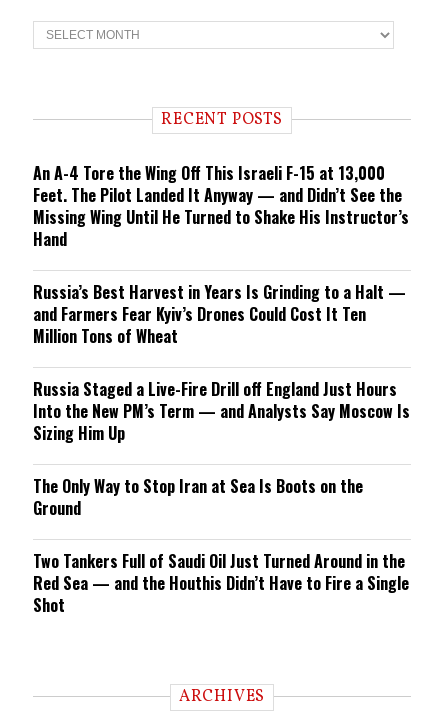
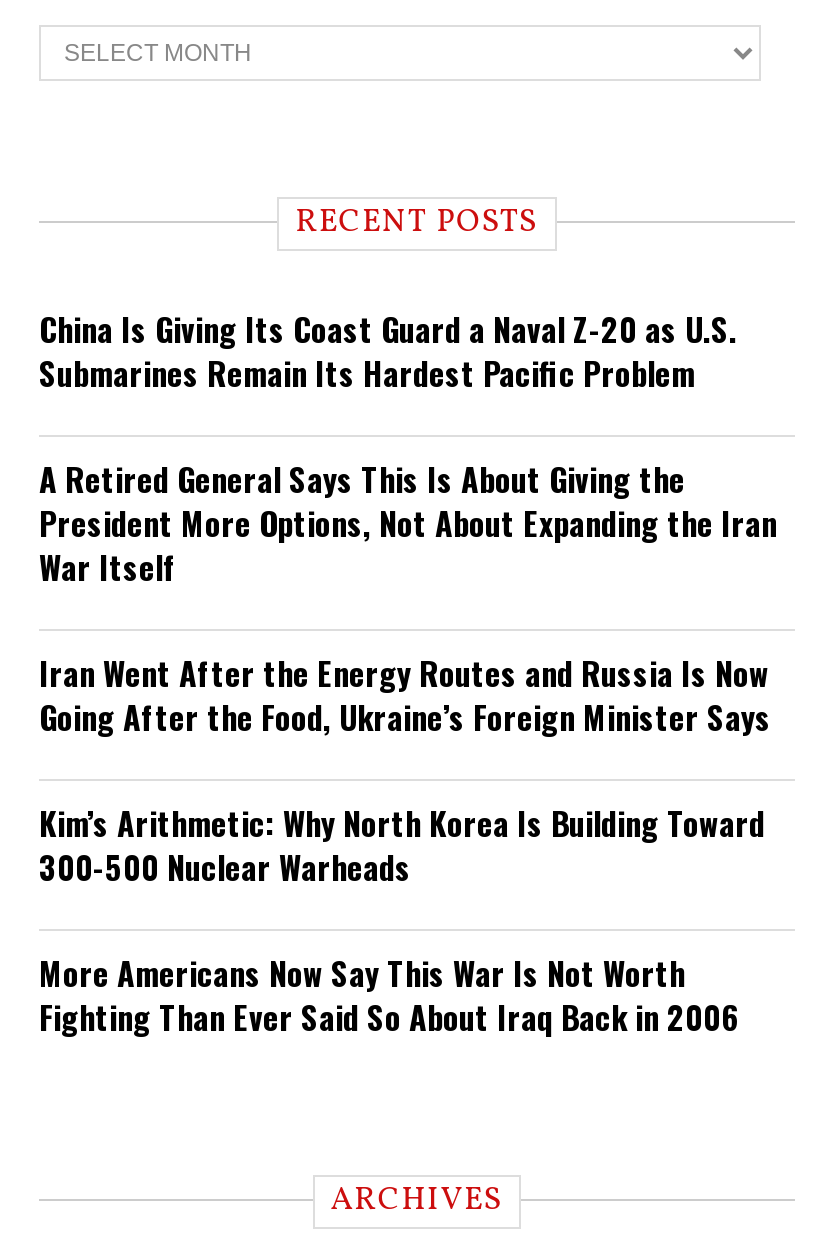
- An A-4 Tore the Wing Off This Israeli F-15 at 13,000
- Feet. The Pilot Landed It Anyway — and Didn’t See the
- Missing Wing Until He Turned to Shake His Instructor’s
- Hand
+ China Is Giving Its Coast Guard a Naval Z-20 as U.S.
+ Submarines Remain Its Hardest Pacific Problem

- Russia’s Best Harvest in Years Is Grinding to a Halt —
- and Farmers Fear Kyiv’s Drones Could Cost It Ten
- Million Tons of Wheat
+ A Retired General Says This Is About Giving the
+ President More Options, Not About Expanding the Iran
+ War Itself

- Russia Staged a Live-Fire Drill off England Just Hours
- Into the New PM’s Term — and Analysts Say Moscow Is
- Sizing Him Up
+ Iran Went After the Energy Routes and Russia Is Now
+ Going After the Food, Ukraine’s Foreign Minister Says

- The Only Way to Stop Iran at Sea Is Boots on the
- Ground
+ Kim’s Arithmetic: Why North Korea Is Building Toward
+ 300-500 Nuclear Warheads

- Two Tankers Full of Saudi Oil Just Turned Around in the
- Red Sea — and the Houthis Didn’t Have to Fire a Single
- Shot
+ More Americans Now Say This War Is Not Worth
+ Fighting Than Ever Said So About Iraq Back in 2006
